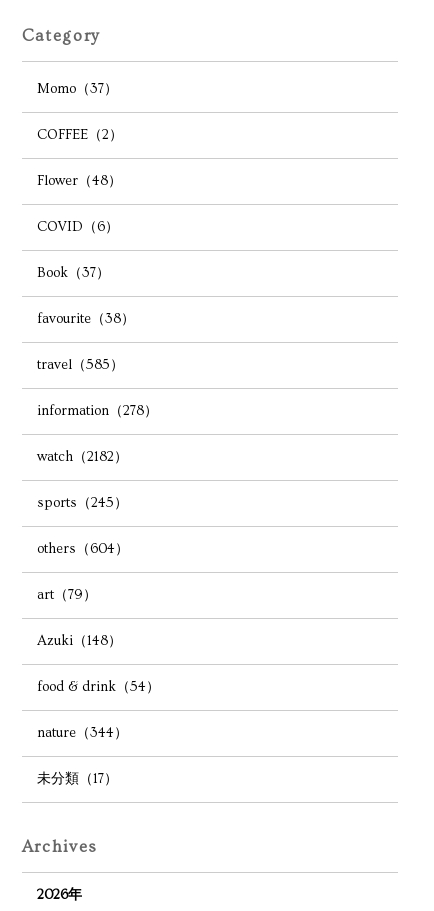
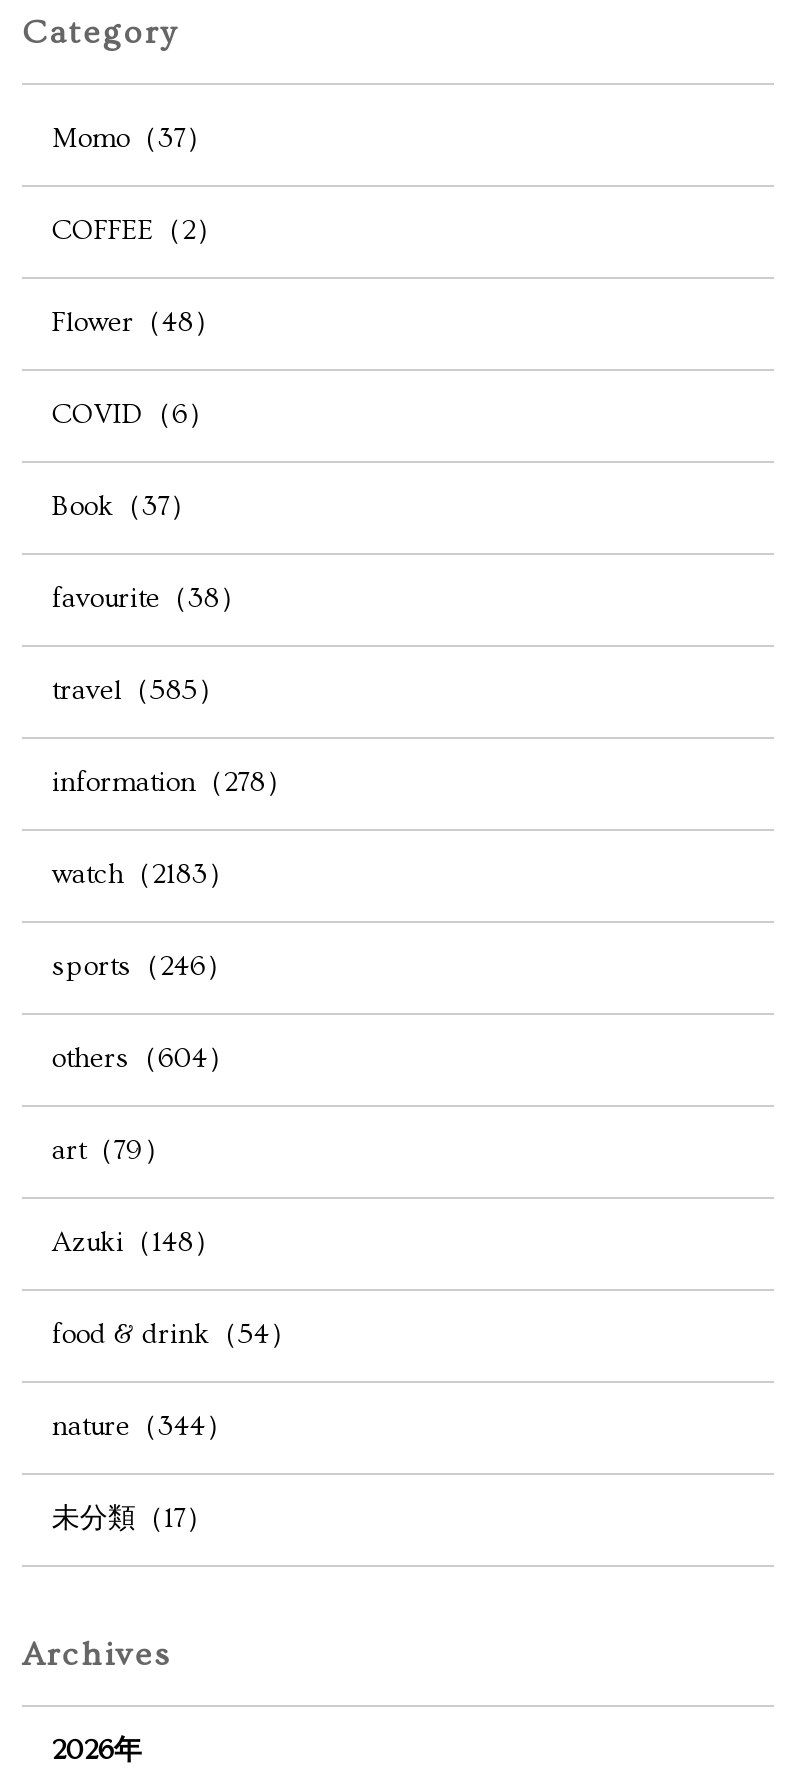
- watch（2182）
+ watch（2183）

- sports（245）
+ sports（246）
